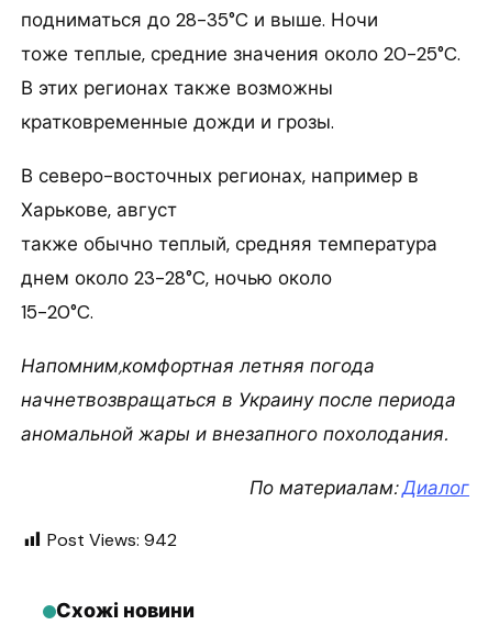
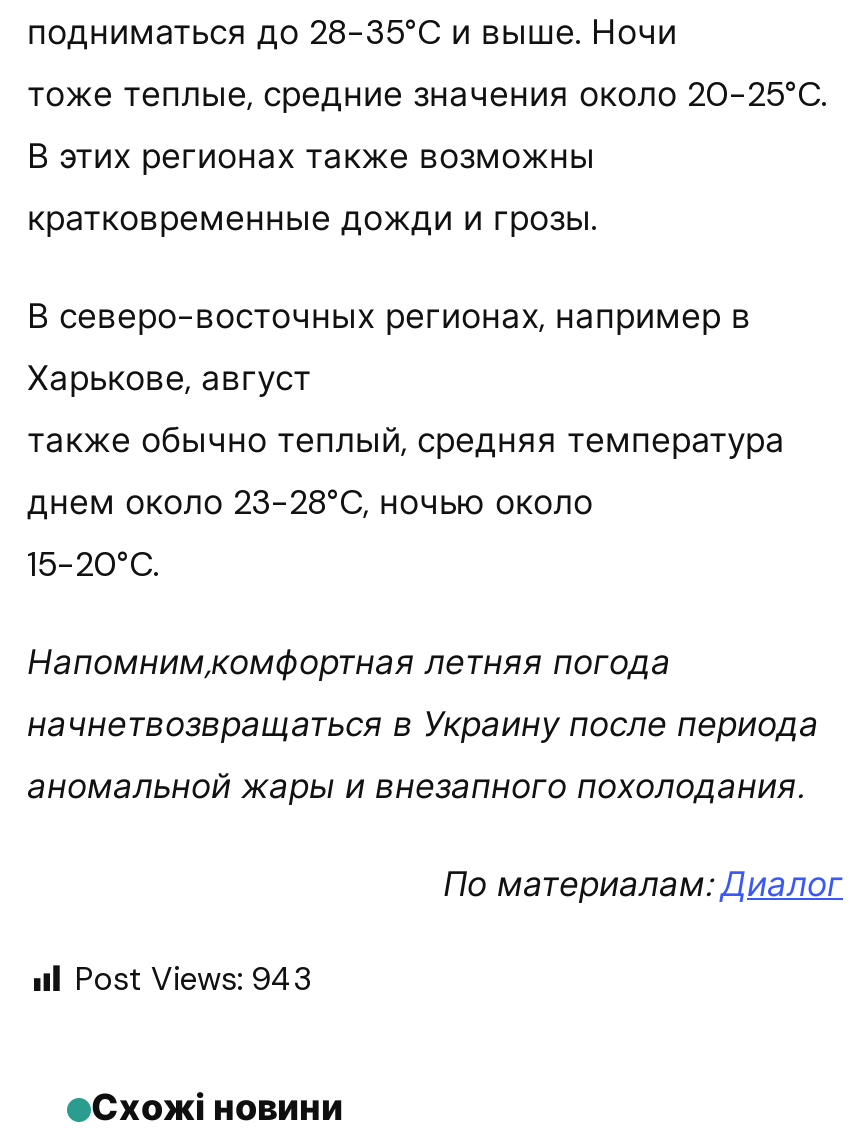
- Post Views: 942
+ Post Views: 943
